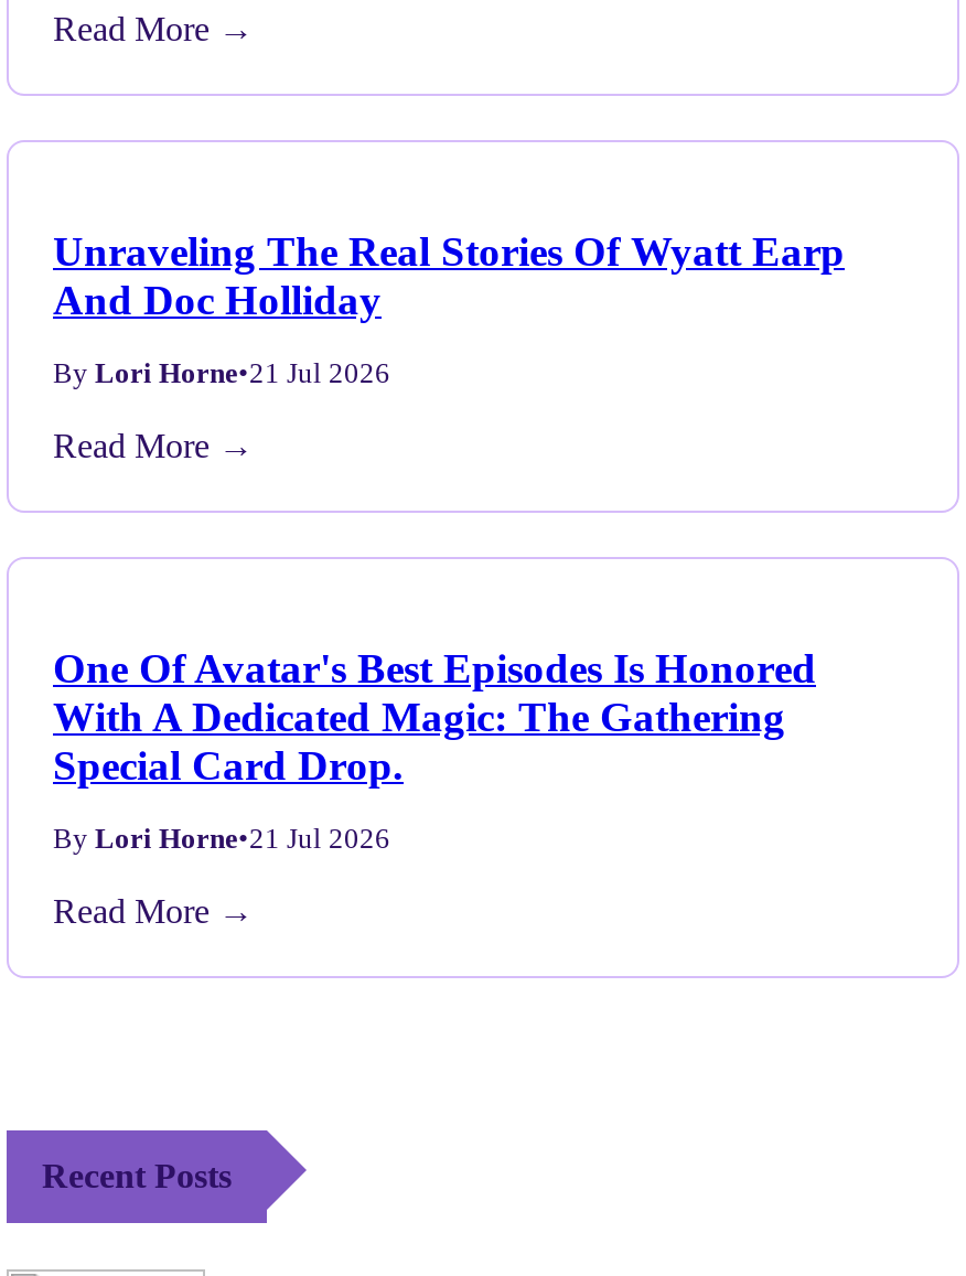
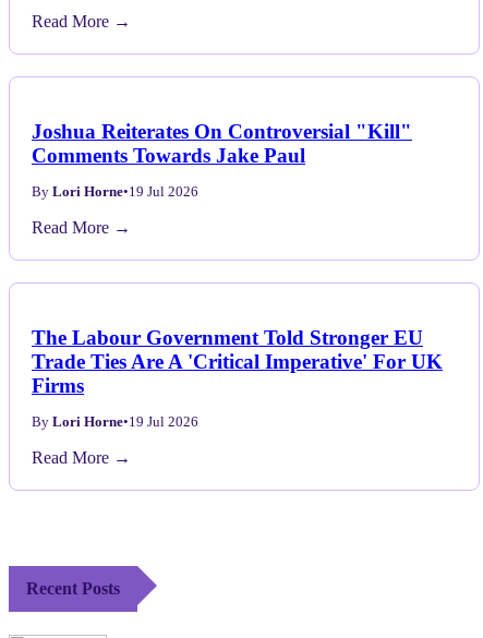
- Unraveling The Real Stories Of Wyatt Earp
- And Doc Holliday
+ Joshua Reiterates On Controversial "Kill"
+ Comments Towards Jake Paul

- By Lori Horne•21 Jul 2026
+ By Lori Horne•19 Jul 2026

- One Of Avatar's Best Episodes Is Honored
- With A Dedicated Magic: The Gathering
- Special Card Drop.
+ The Labour Government Told Stronger EU
+ Trade Ties Are A 'Critical Imperative' For UK
+ Firms

- By Lori Horne•21 Jul 2026
+ By Lori Horne•19 Jul 2026
